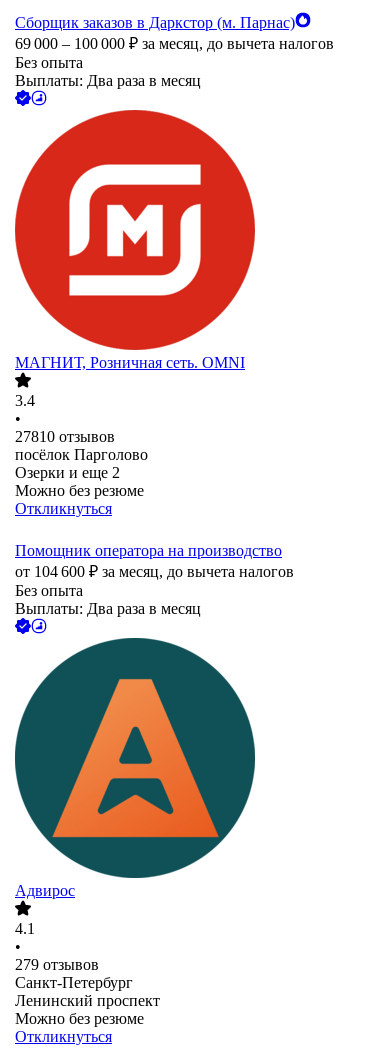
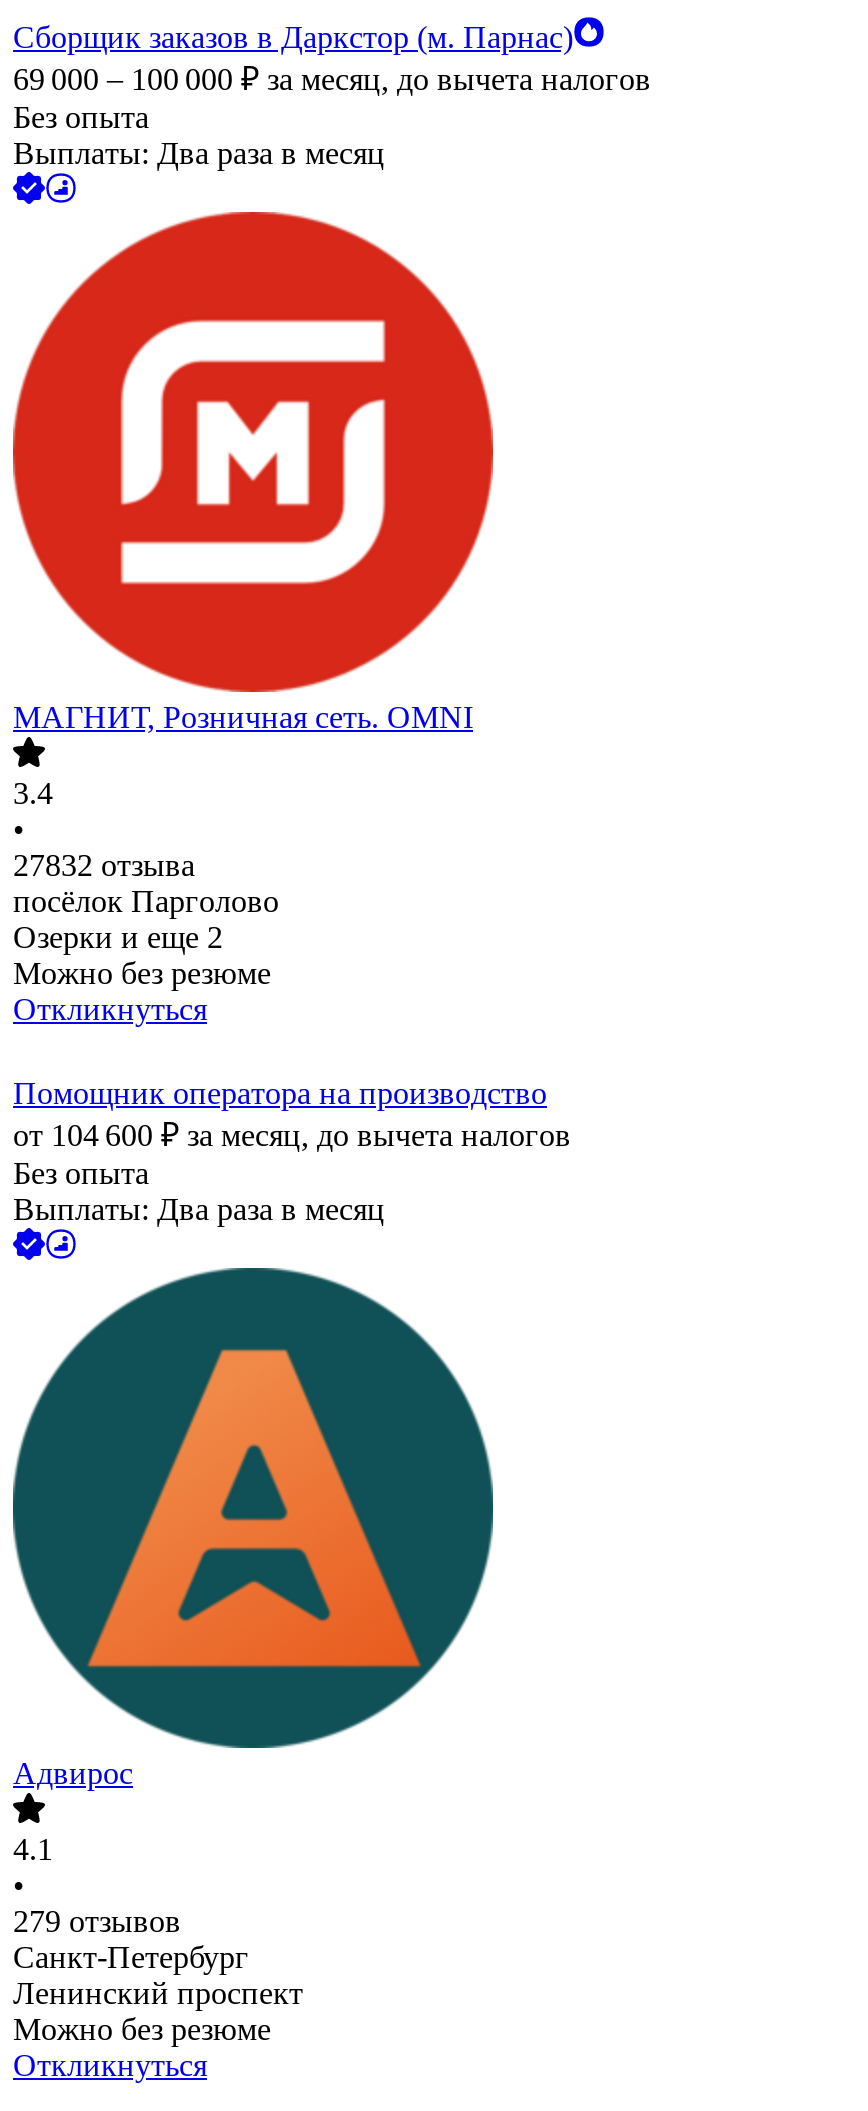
- 27810 отзывов
+ 27832 отзыва
